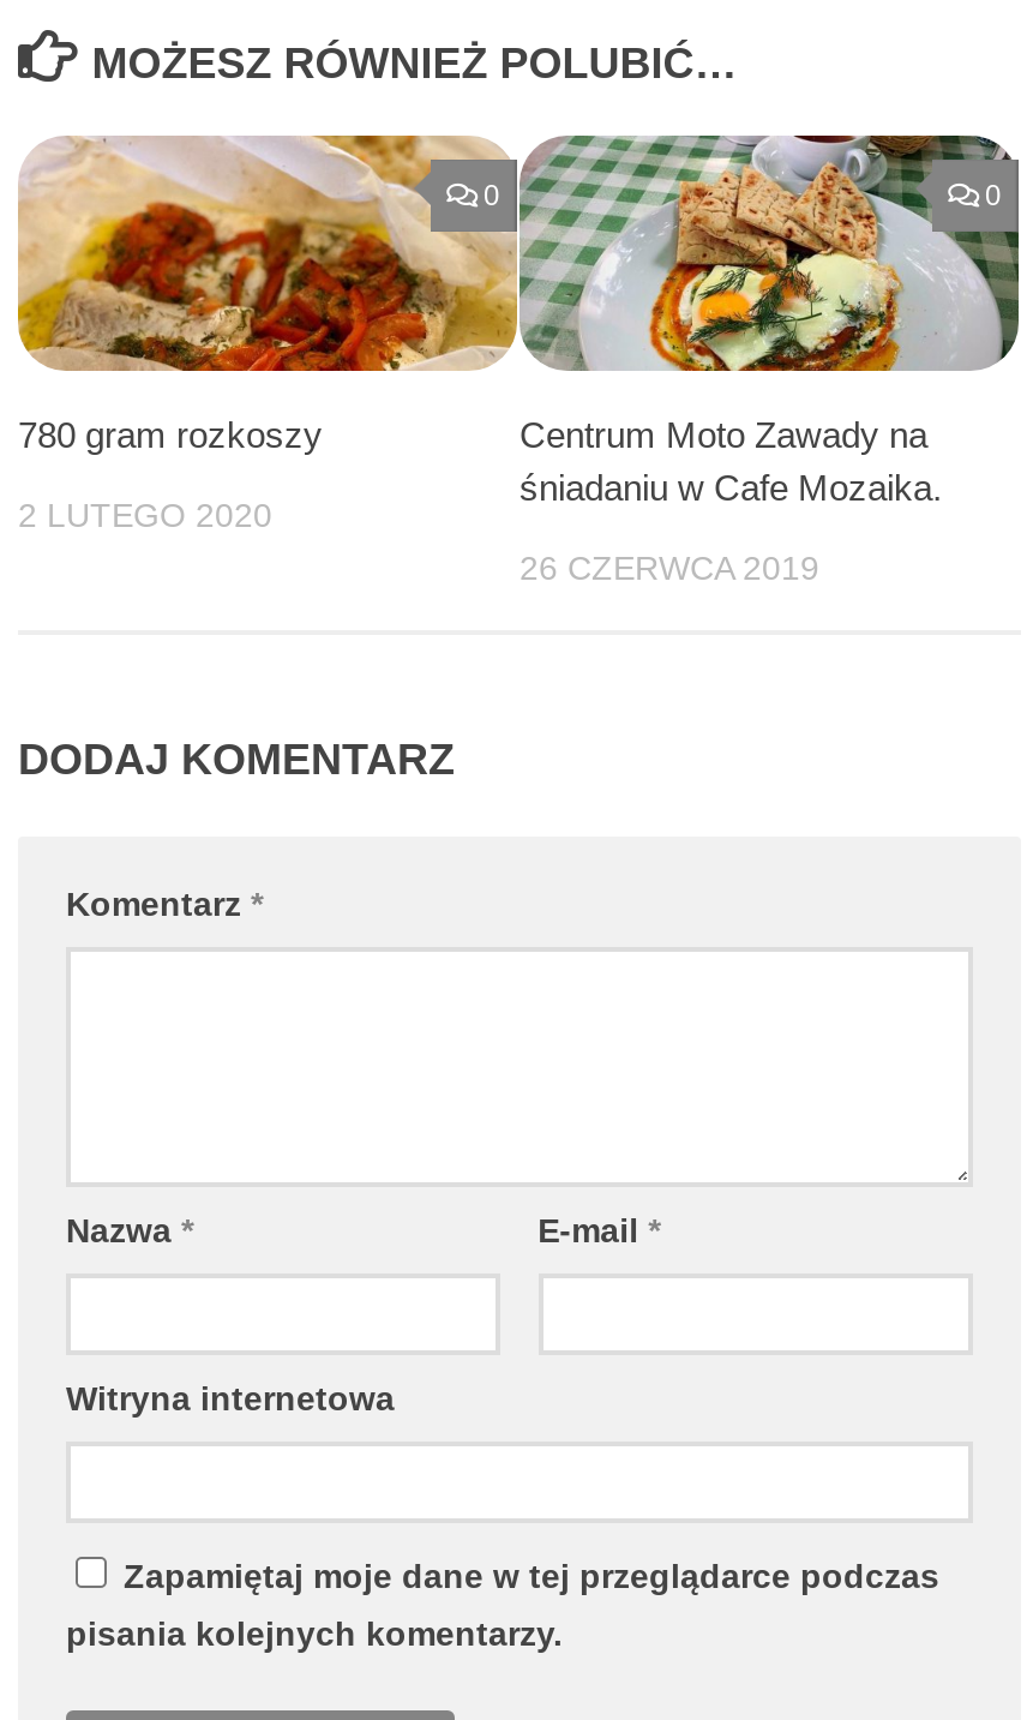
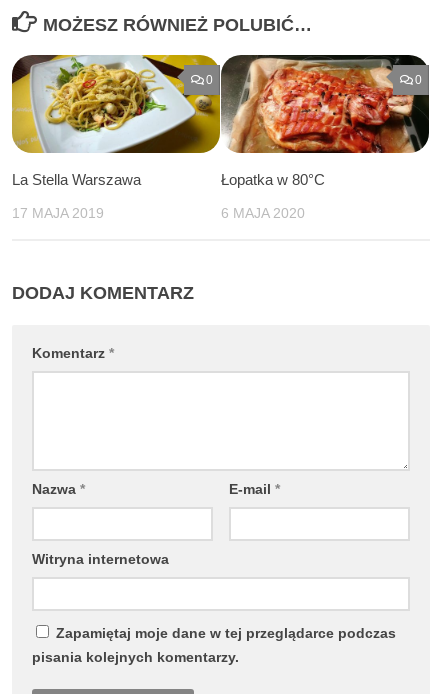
- [image]
- 780 gram rozkoszy
+ [image]
+ La Stella Warszawa

- Centrum Moto Zawady na
- śniadaniu w Cafe Mozaika.
+ Łopatka w 80°C

- 2 LUTEGO 2020
+ 17 MAJA 2019

- 26 CZERWCA 2019
+ 6 MAJA 2020
